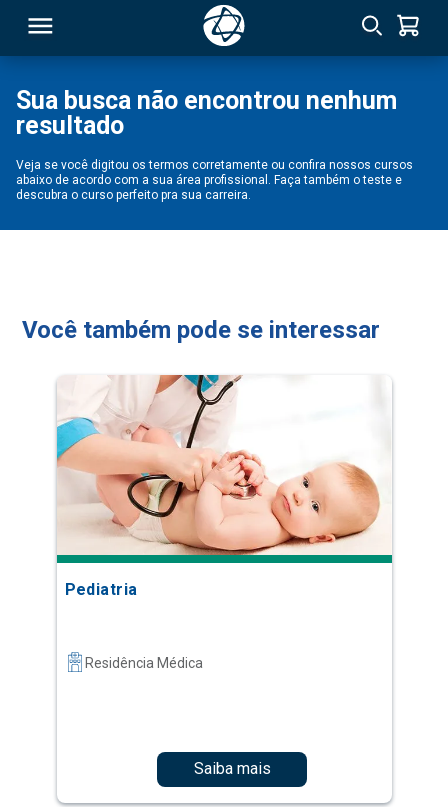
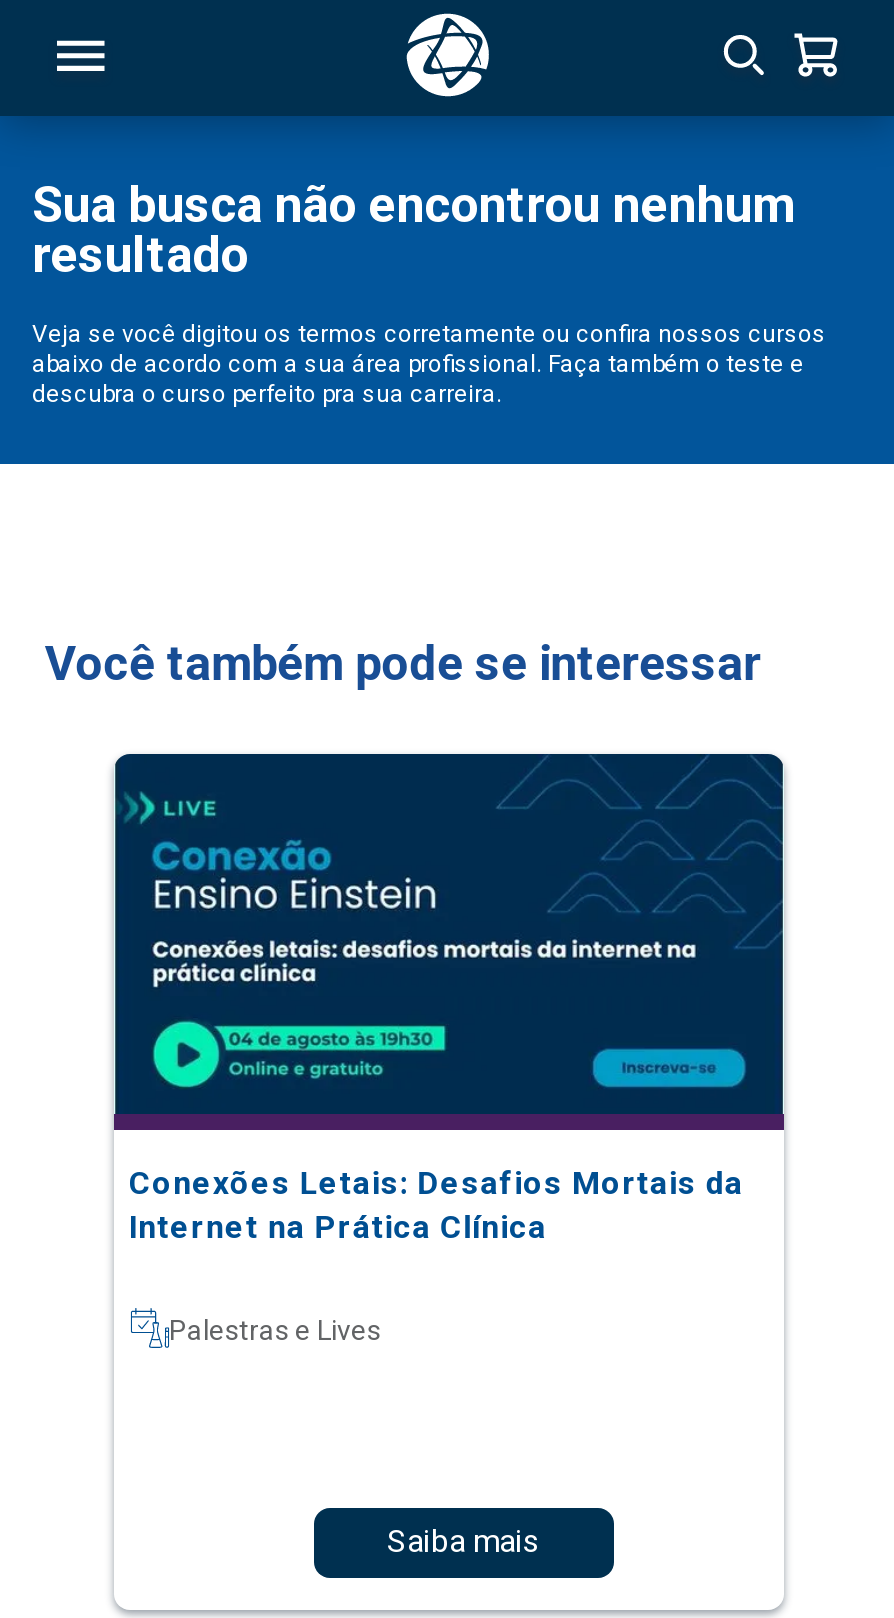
- [image]
- Pediatria
+ [image]
+ Conexões Letais: Desafios Mortais da
+ Internet na Prática Clínica

- Residência Médica
+ Palestras e Lives
